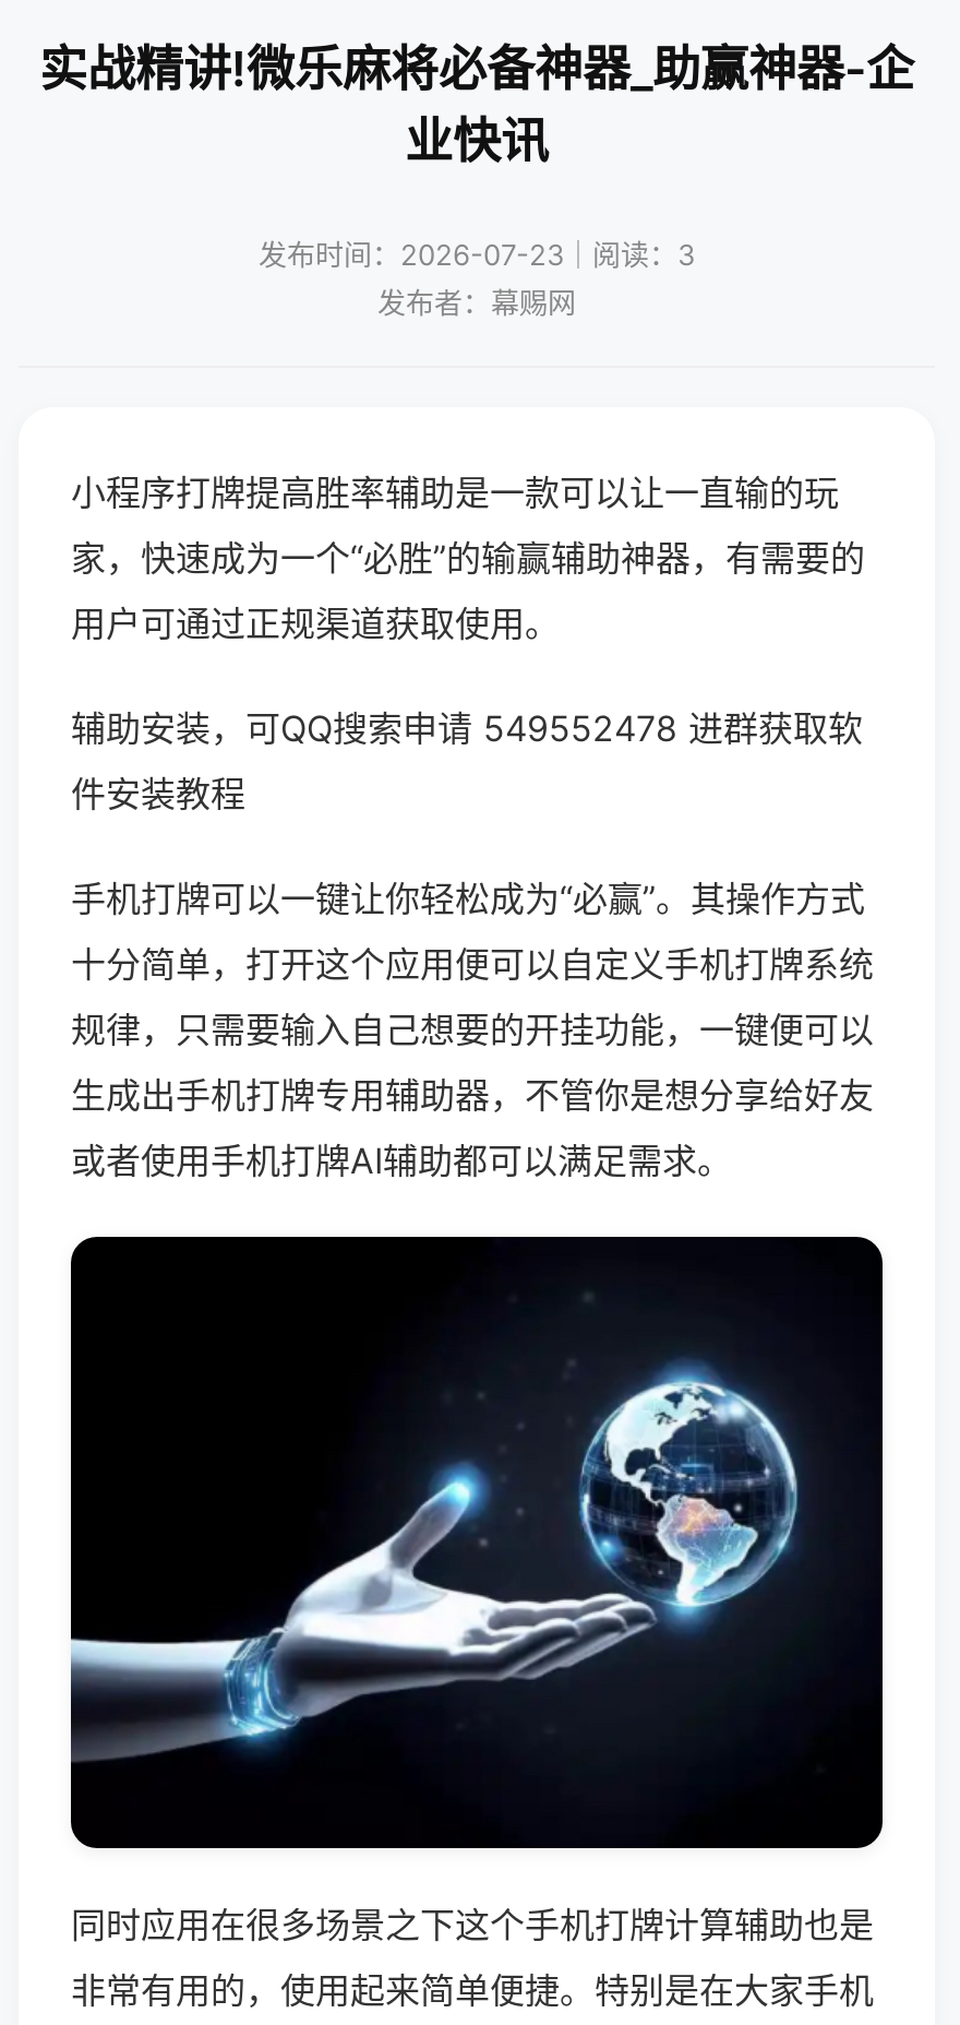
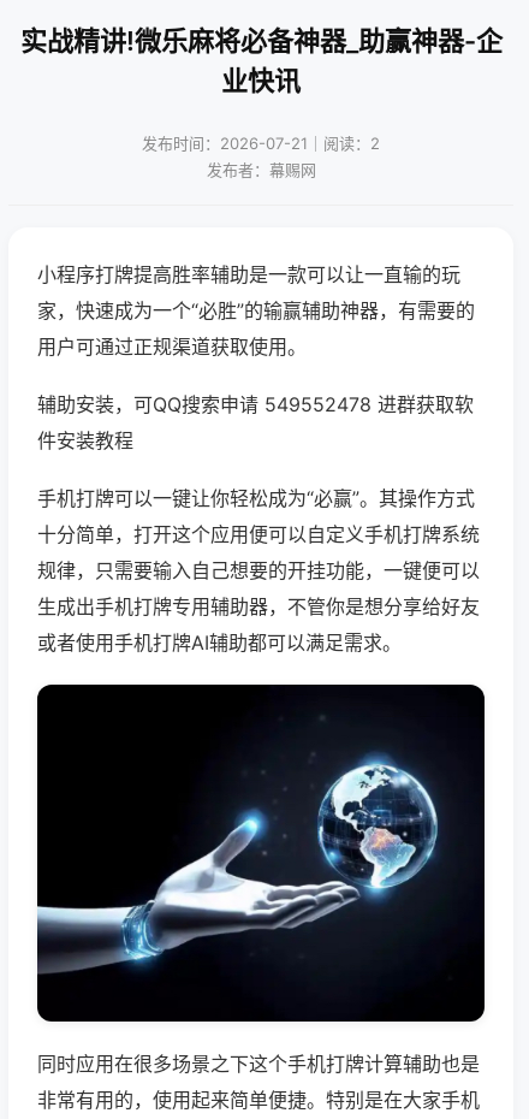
- 发布时间：2026-07-23｜阅读：3
+ 发布时间：2026-07-21｜阅读：2
